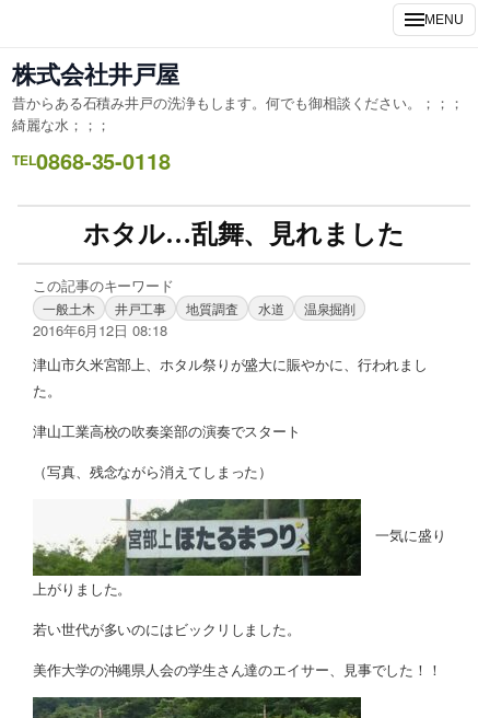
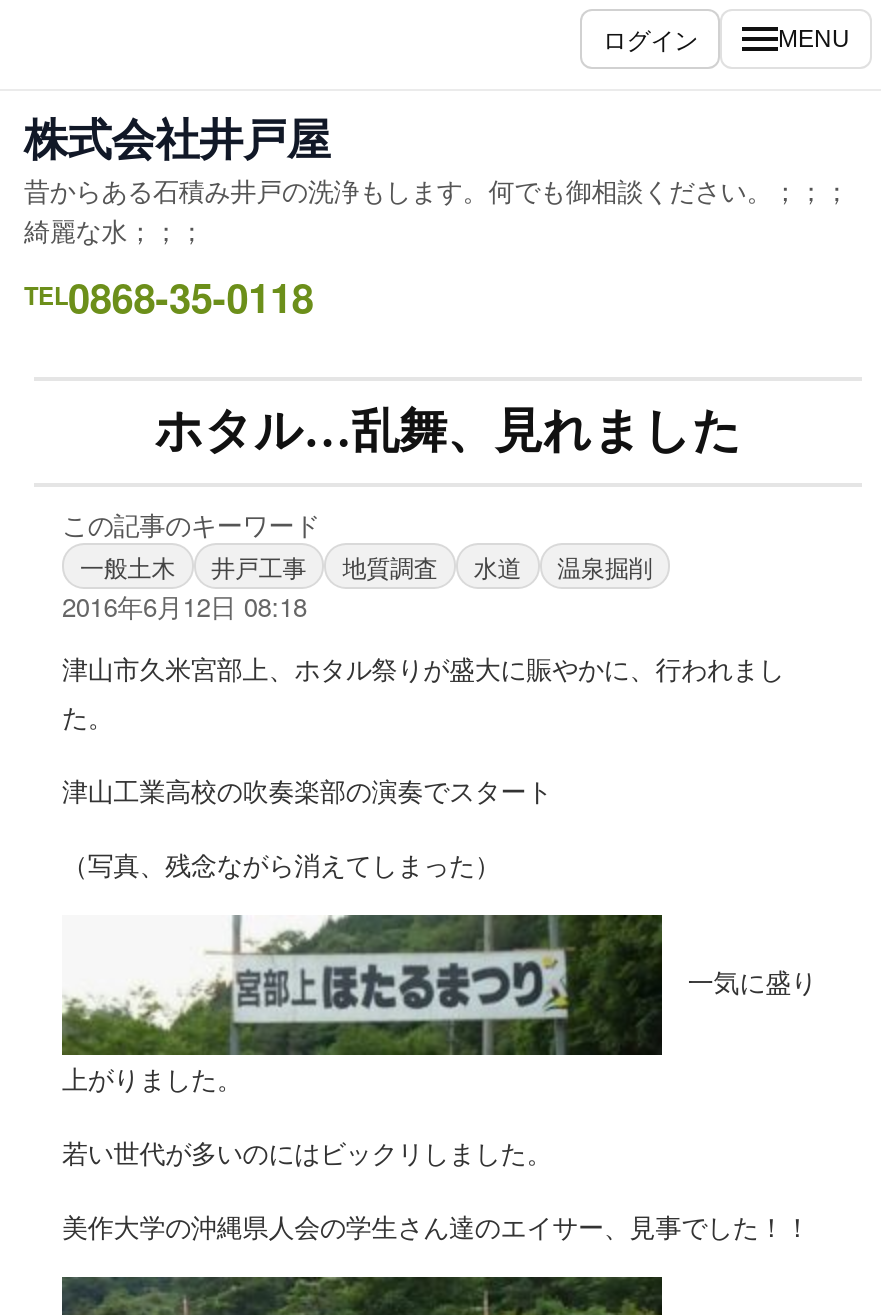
+ ログイン
